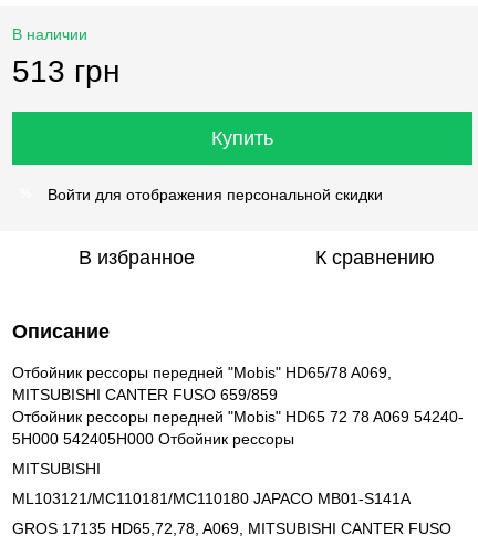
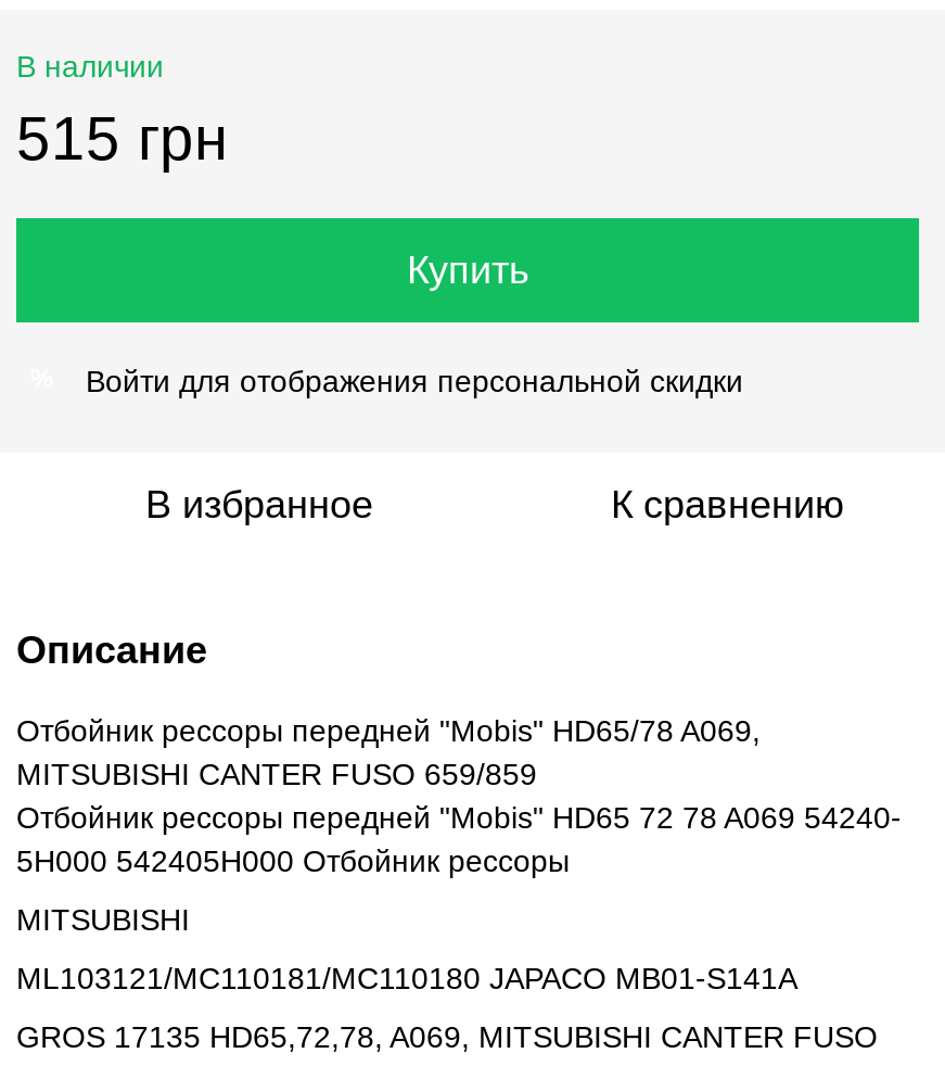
- 513 грн
+ 515 грн
